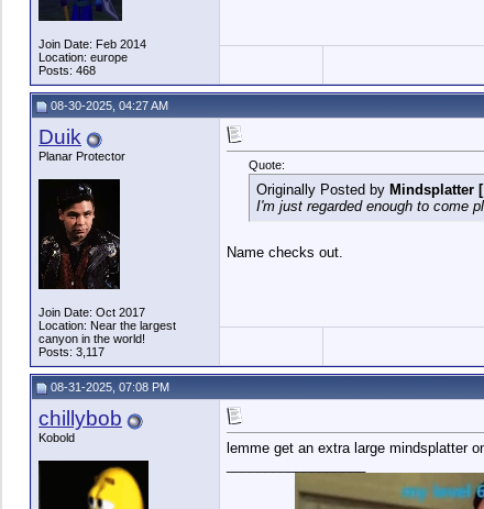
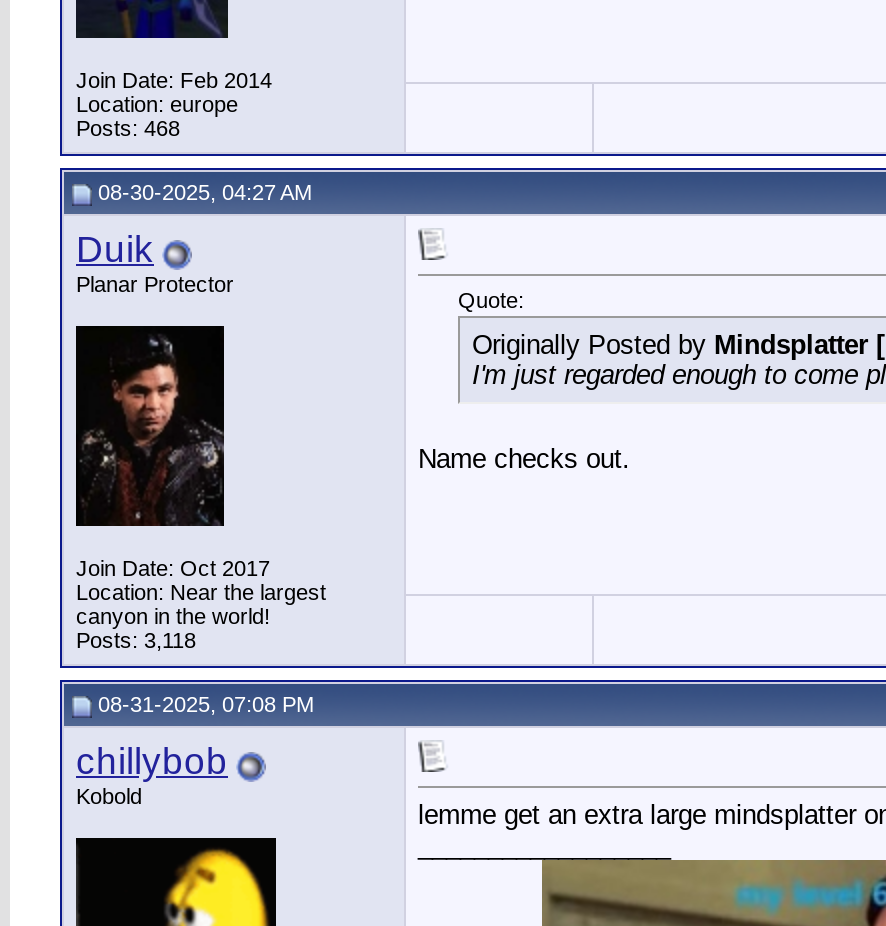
- Posts: 3,117
+ Posts: 3,118
